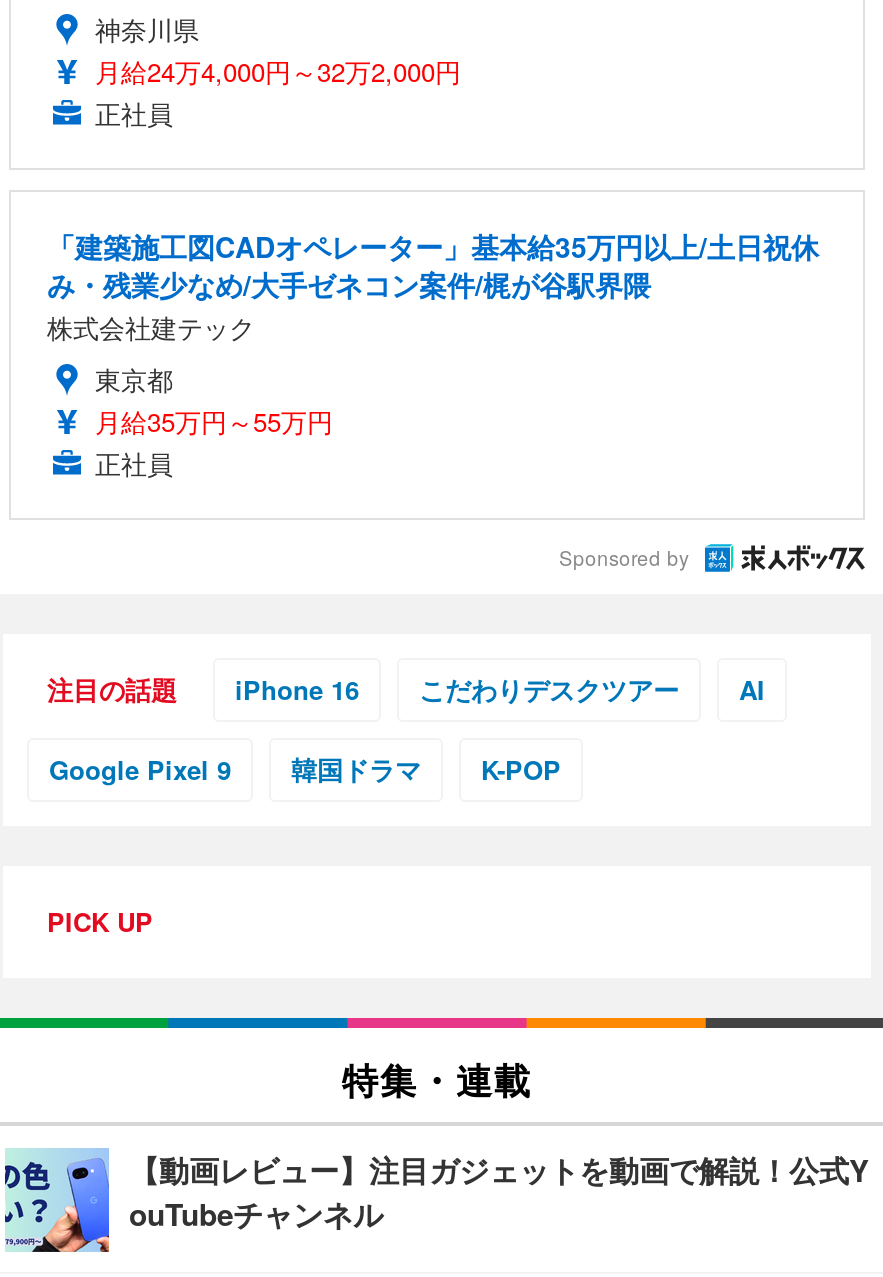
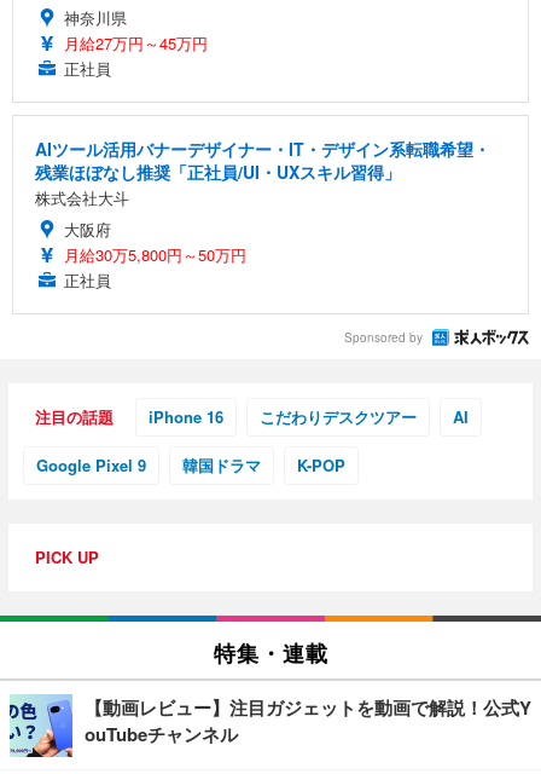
- 月給24万4,000円～32万2,000円
+ 月給27万円～45万円

- 「建築施工図CADオペレーター」基本給35万円以上/土日祝休
- み・残業少なめ/大手ゼネコン案件/梶が谷駅界隈
- 株式会社建テック
- 東京都
- 月給35万円～55万円
+ AIツール活用バナーデザイナー・IT・デザイン系転職希望・
+ 残業ほぼなし推奨「正社員/UI・UXスキル習得」
+ 株式会社大斗
+ 大阪府
+ 月給30万5,800円～50万円
